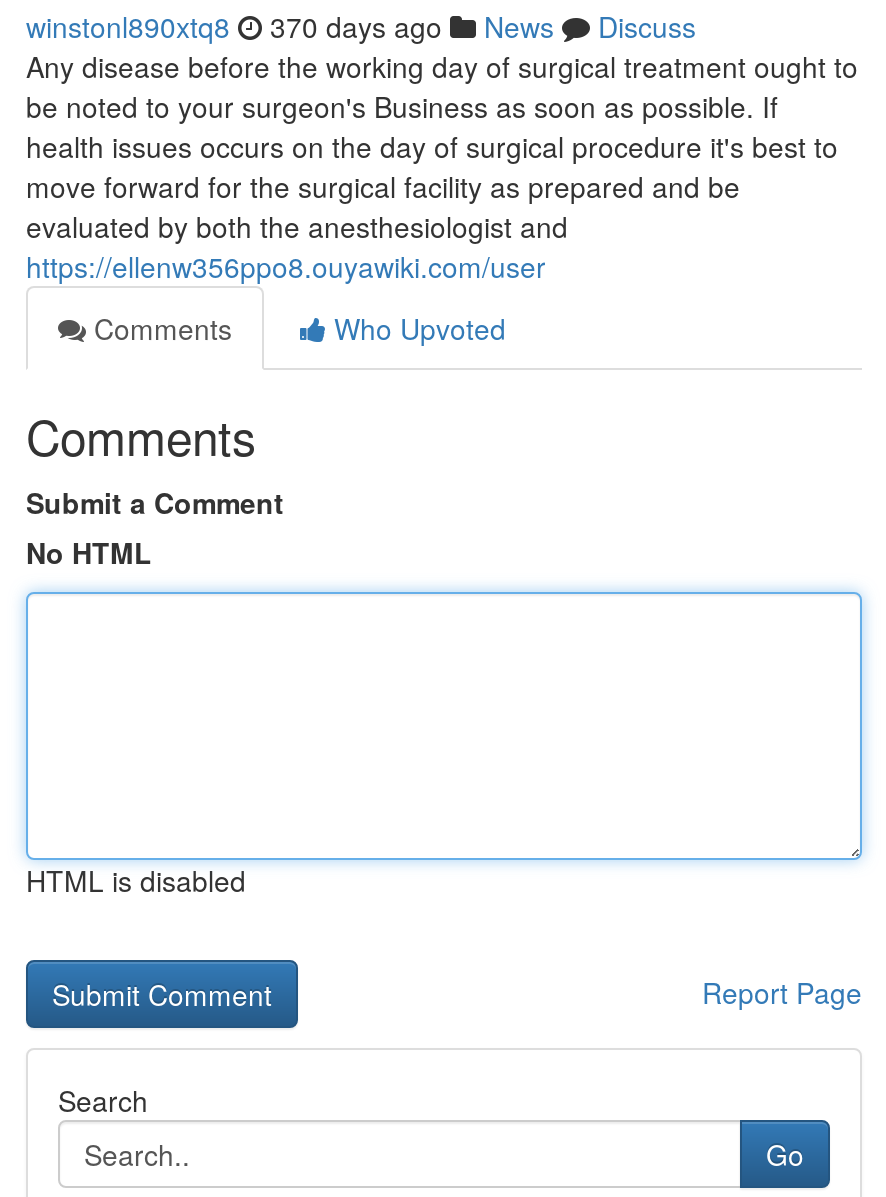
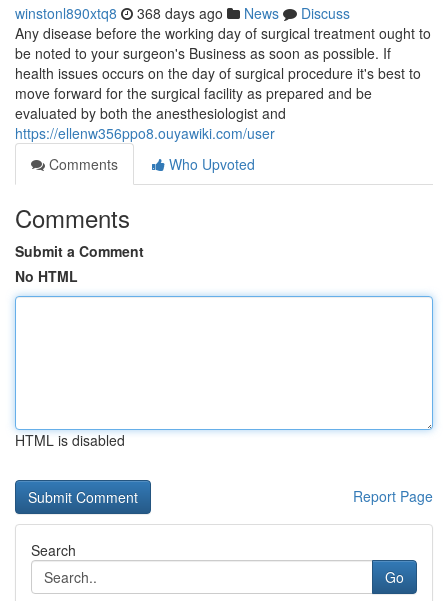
- winstonl890xtq8 370 days ago News Discuss
+ winstonl890xtq8 368 days ago News Discuss
